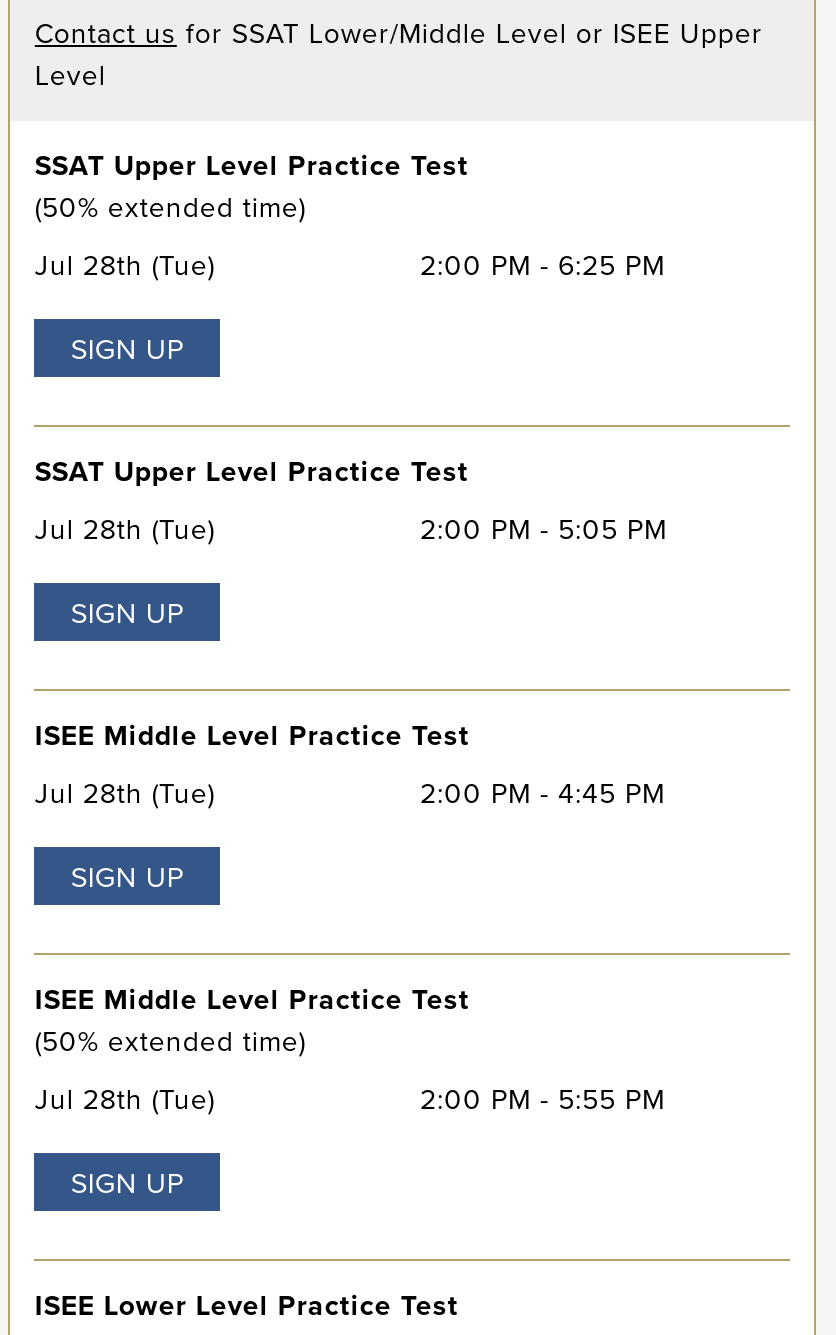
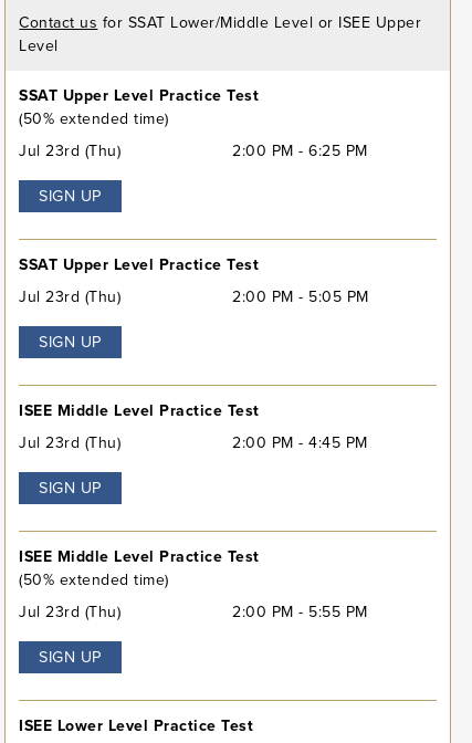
- Jul 28th (Tue)
+ Jul 23rd (Thu)

- Jul 28th (Tue)
+ Jul 23rd (Thu)

- Jul 28th (Tue)
+ Jul 23rd (Thu)

- Jul 28th (Tue)
+ Jul 23rd (Thu)
